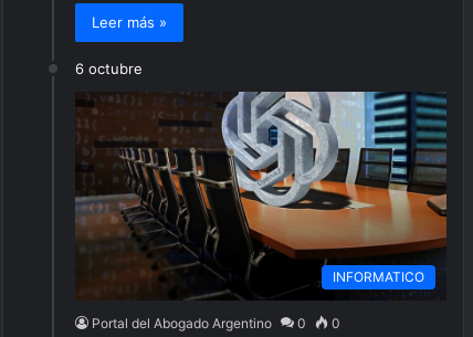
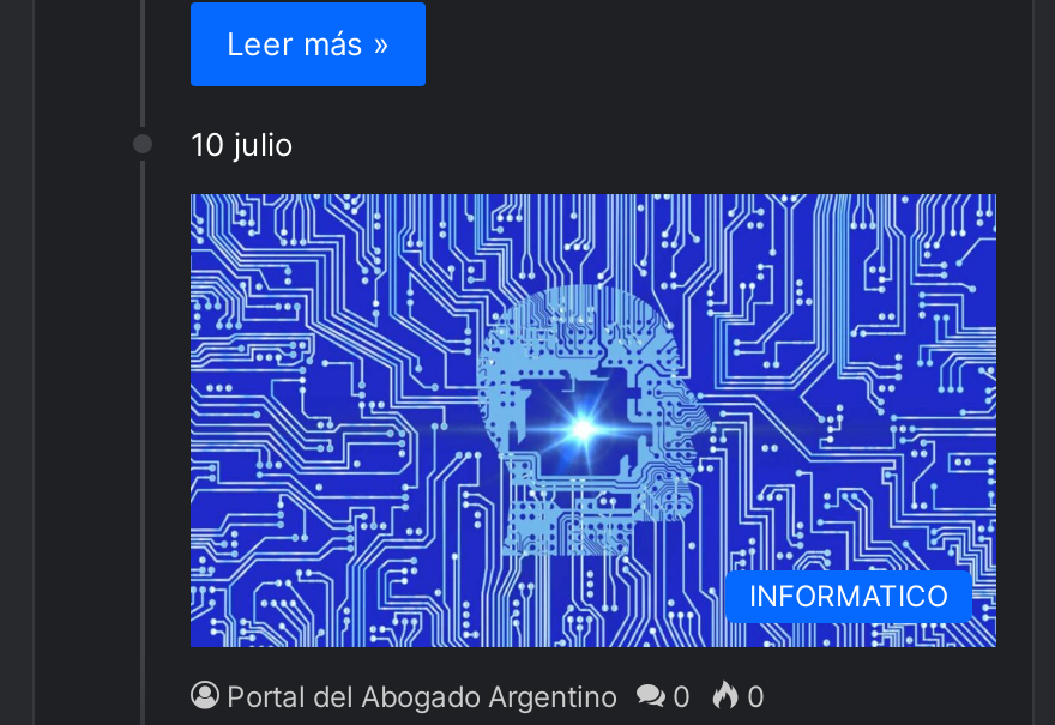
- 6 octubre
+ 10 julio

- [image]
+ [image]
